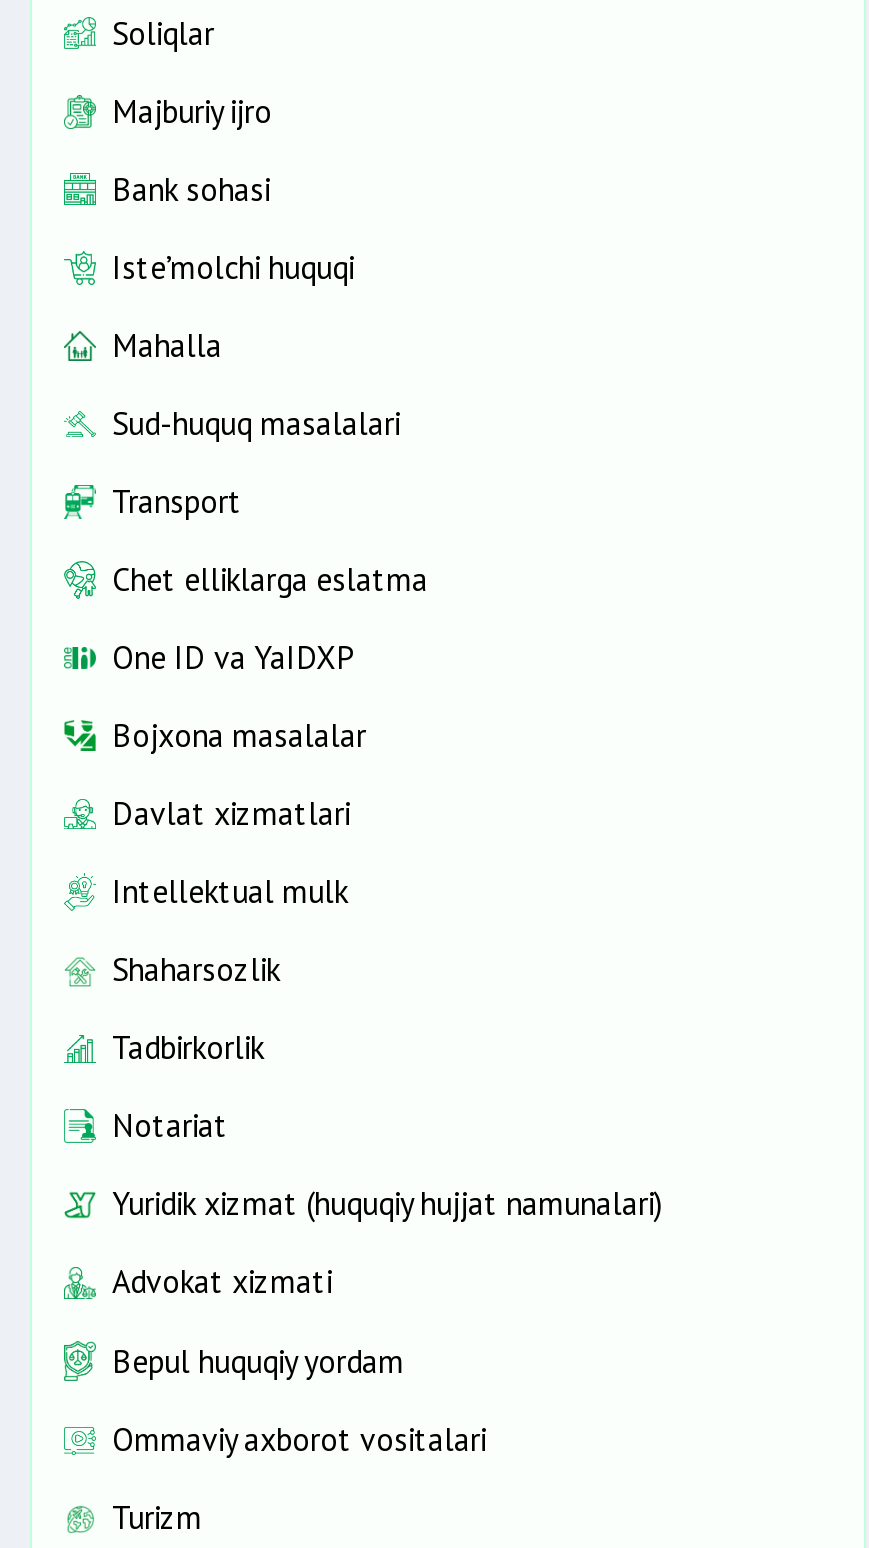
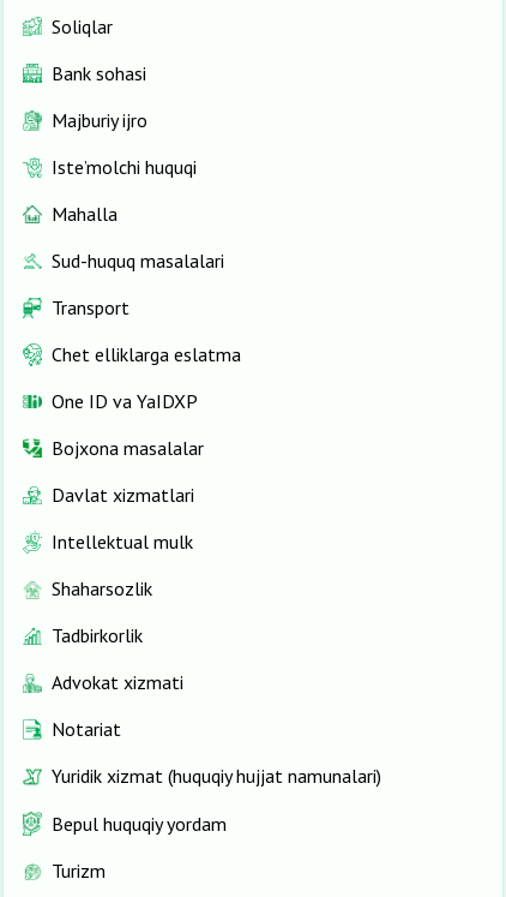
moved down: Majburiy ijro

moved down: Notariat | Yuridik xizmat (huquqiy hujjat namunalari)

moved up: Advokat xizmati

- Ommaviy axborot vositalari
